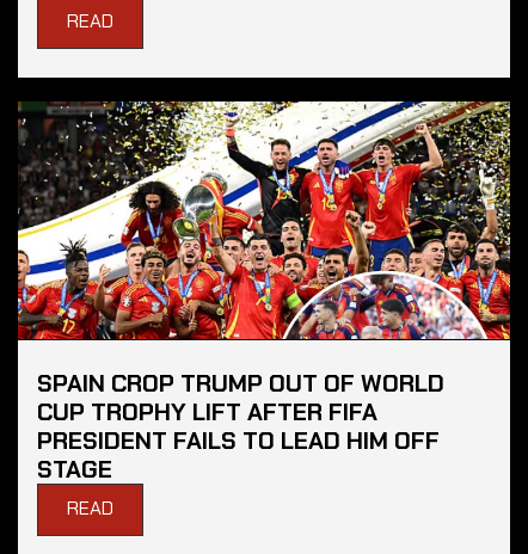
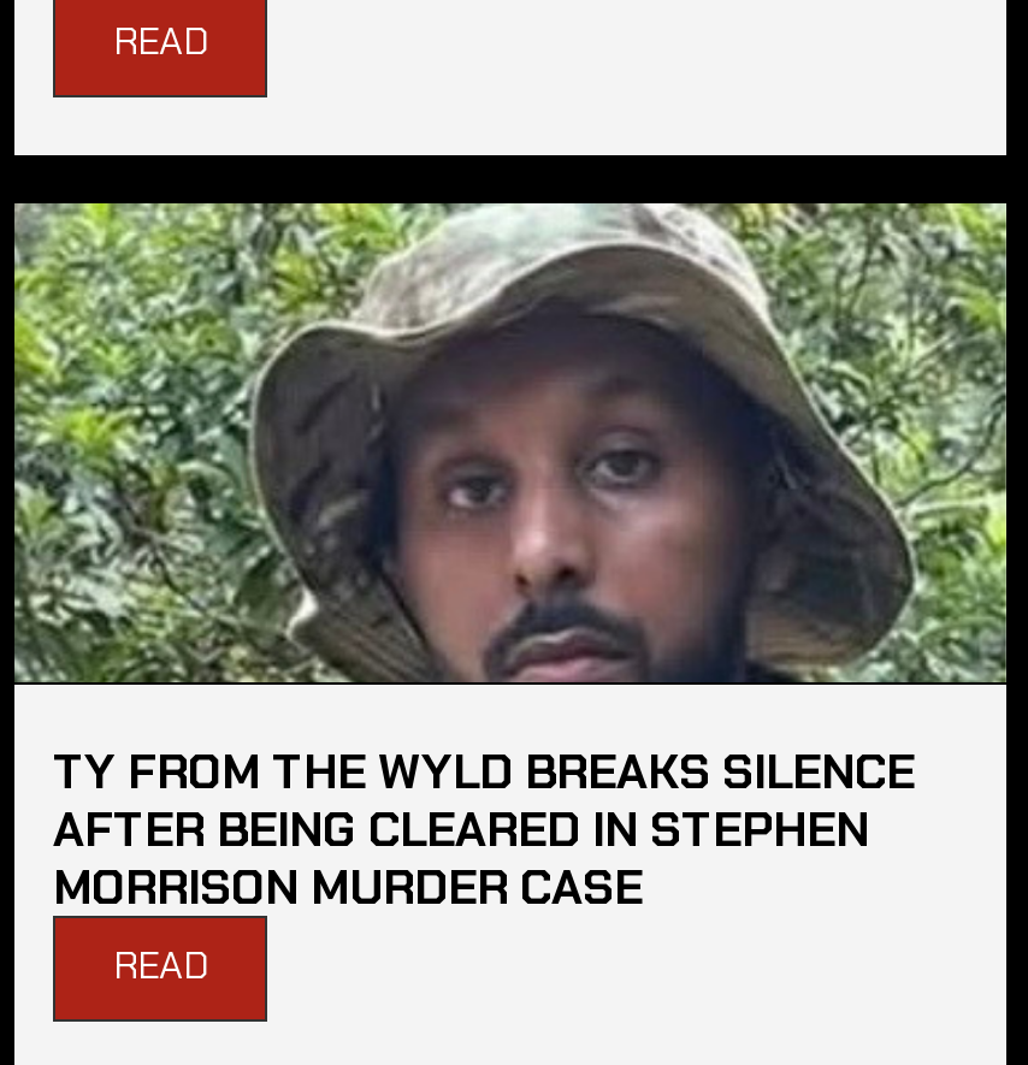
- [image]
- SPAIN CROP TRUMP OUT OF WORLD
- CUP TROPHY LIFT AFTER FIFA
- PRESIDENT FAILS TO LEAD HIM OFF
- STAGE
+ [image]
+ TY FROM THE WYLD BREAKS SILENCE
+ AFTER BEING CLEARED IN STEPHEN
+ MORRISON MURDER CASE
